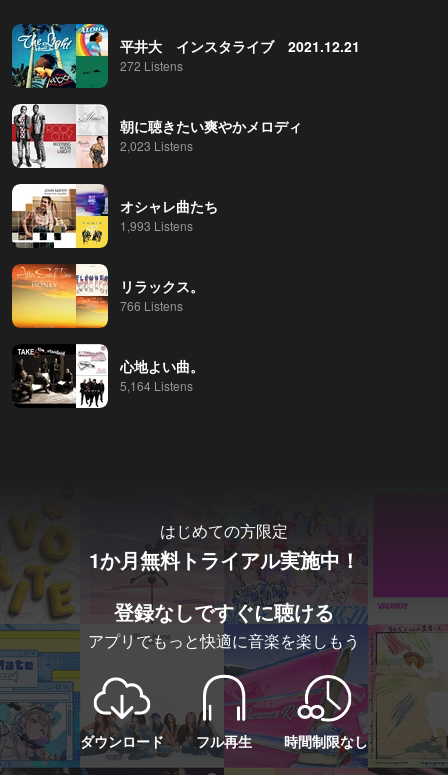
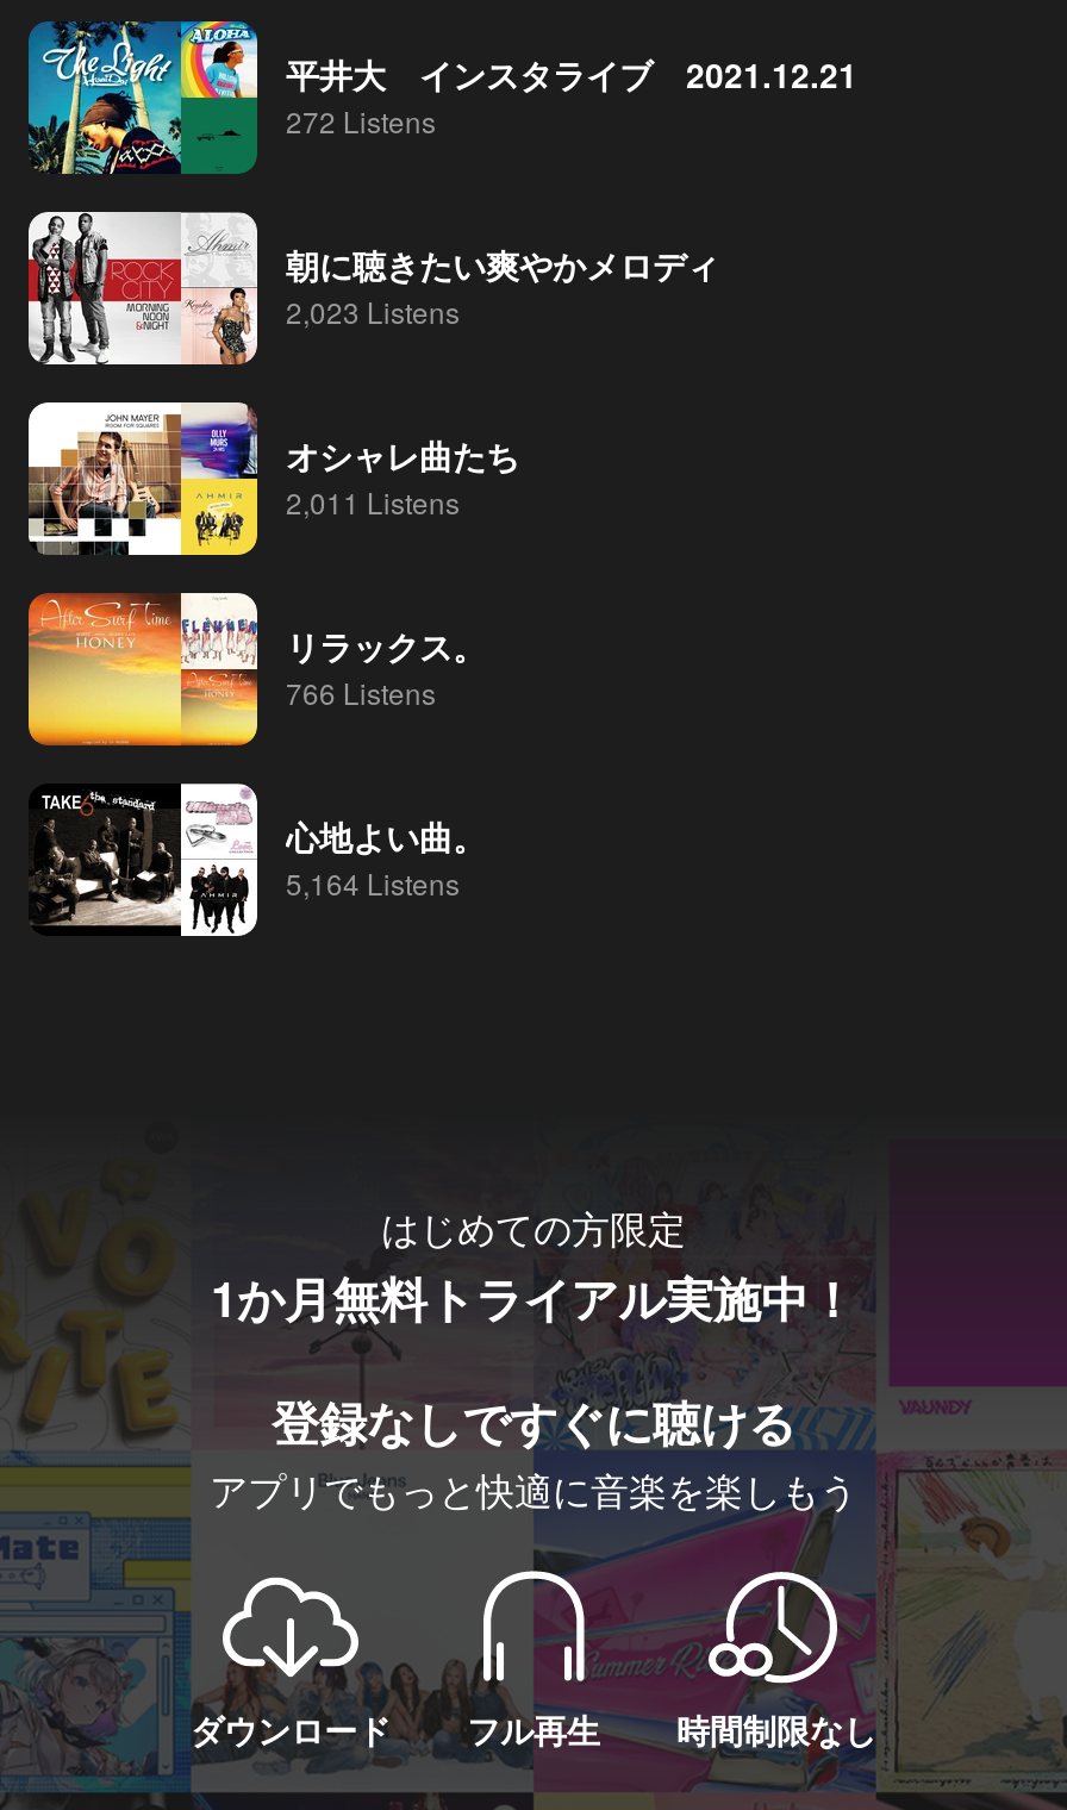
- 1,993 Listens
+ 2,011 Listens
